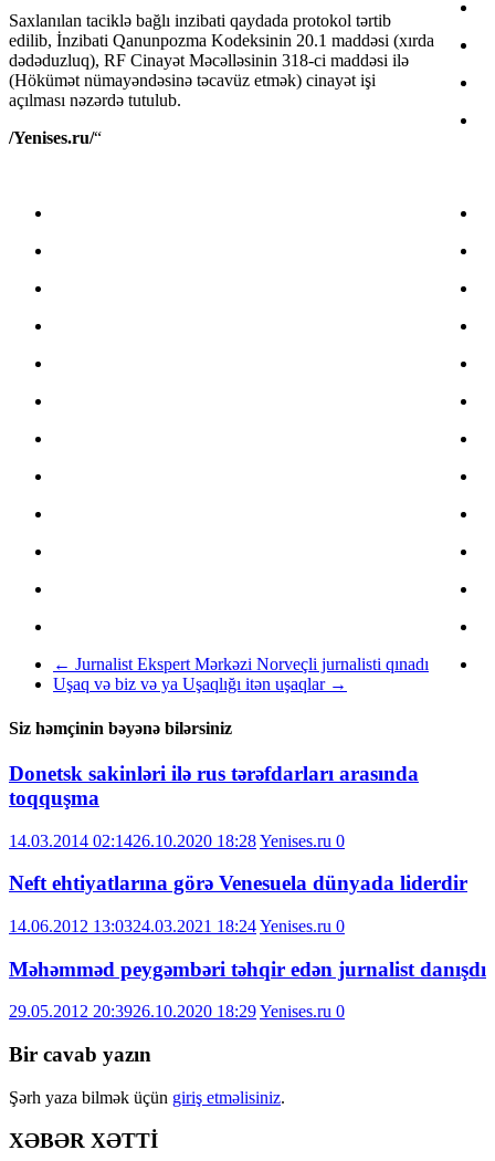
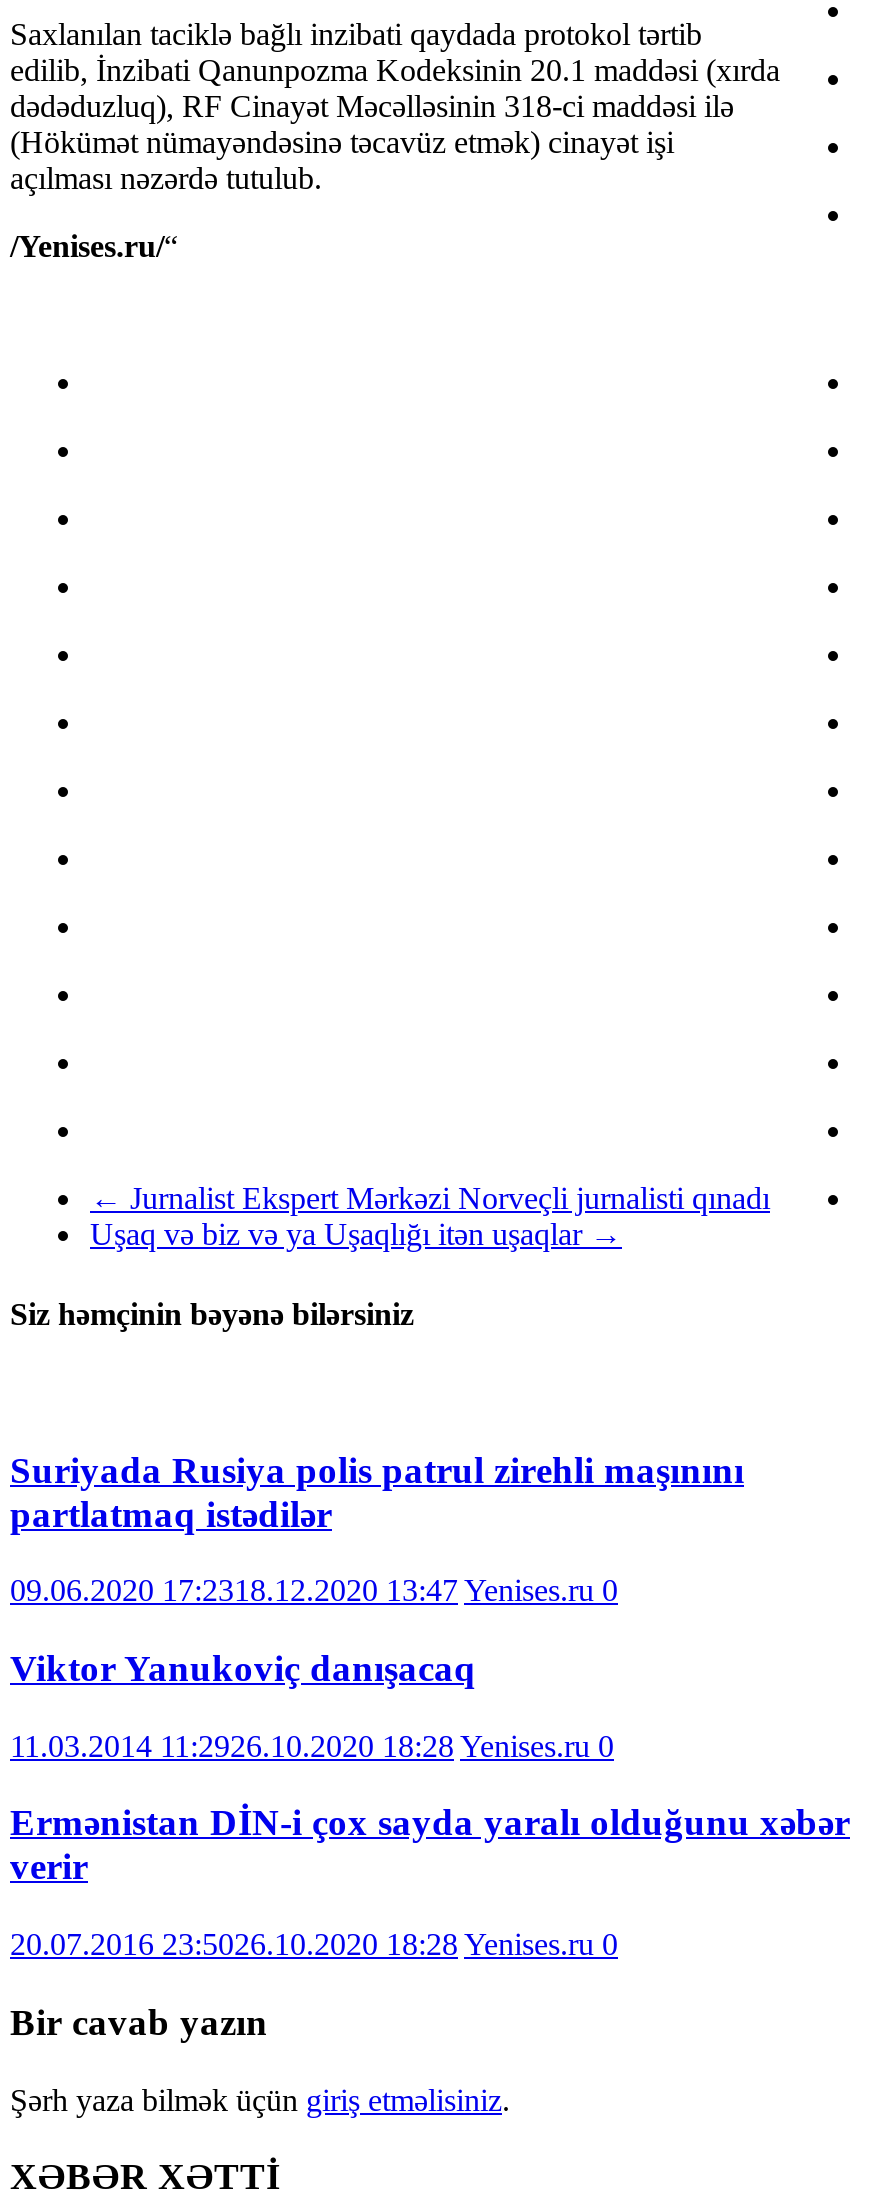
- Donetsk sakinləri ilə rus tərəfdarları arasında
- toqquşma
+ Suriyada Rusiya polis patrul zirehli maşınını
+ partlatmaq istədilər

- 14.03.2014 02:1426.10.2020 18:28 Yenises.ru 0
+ 09.06.2020 17:2318.12.2020 13:47 Yenises.ru 0

- Neft ehtiyatlarına görə Venesuela dünyada liderdir
+ Viktor Yanukoviç danışacaq

- 14.06.2012 13:0324.03.2021 18:24 Yenises.ru 0
+ 11.03.2014 11:2926.10.2020 18:28 Yenises.ru 0

- Məhəmməd peygəmbəri təhqir edən jurnalist danışdı
+ Ermənistan DİN-i çox sayda yaralı olduğunu xəbər
+ verir

- 29.05.2012 20:3926.10.2020 18:29 Yenises.ru 0
+ 20.07.2016 23:5026.10.2020 18:28 Yenises.ru 0
